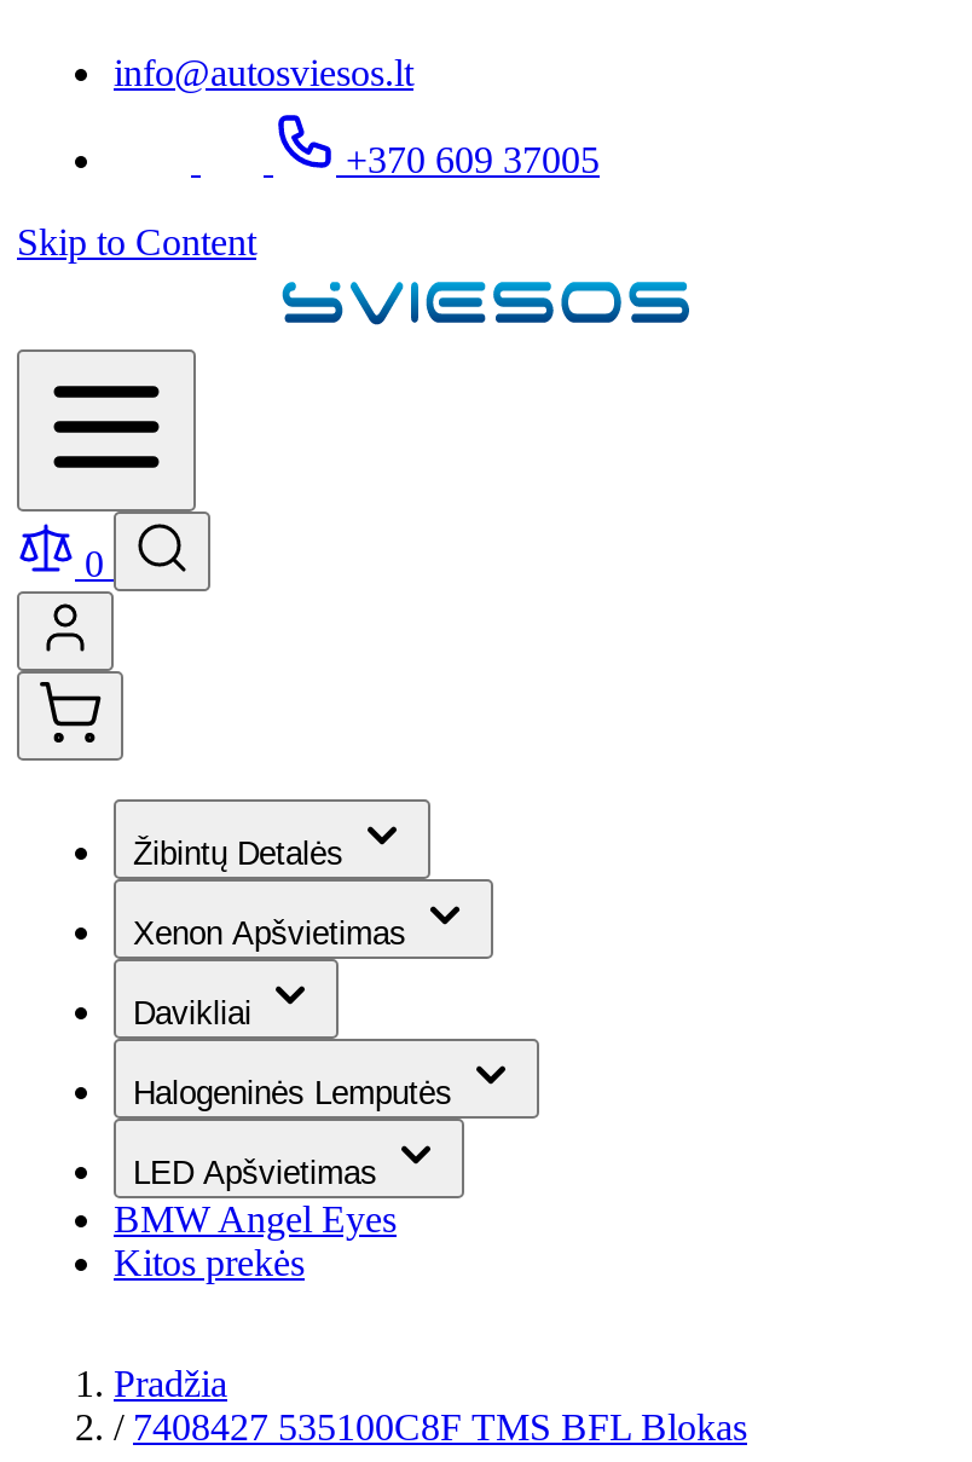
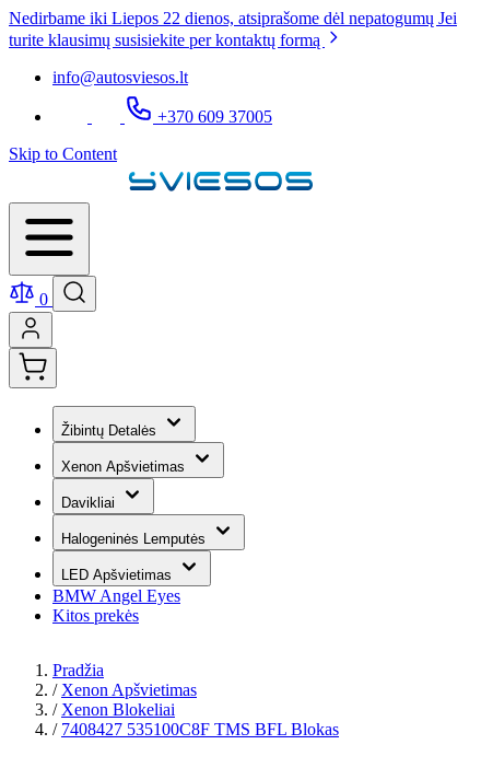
+ Nedirbame iki Liepos 22 dienos, atsiprašome dėl nepatogumų Jei
+ turite klausimų susisiekite per kontaktų formą

+ / Xenon Apšvietimas
+ / Xenon Blokeliai
